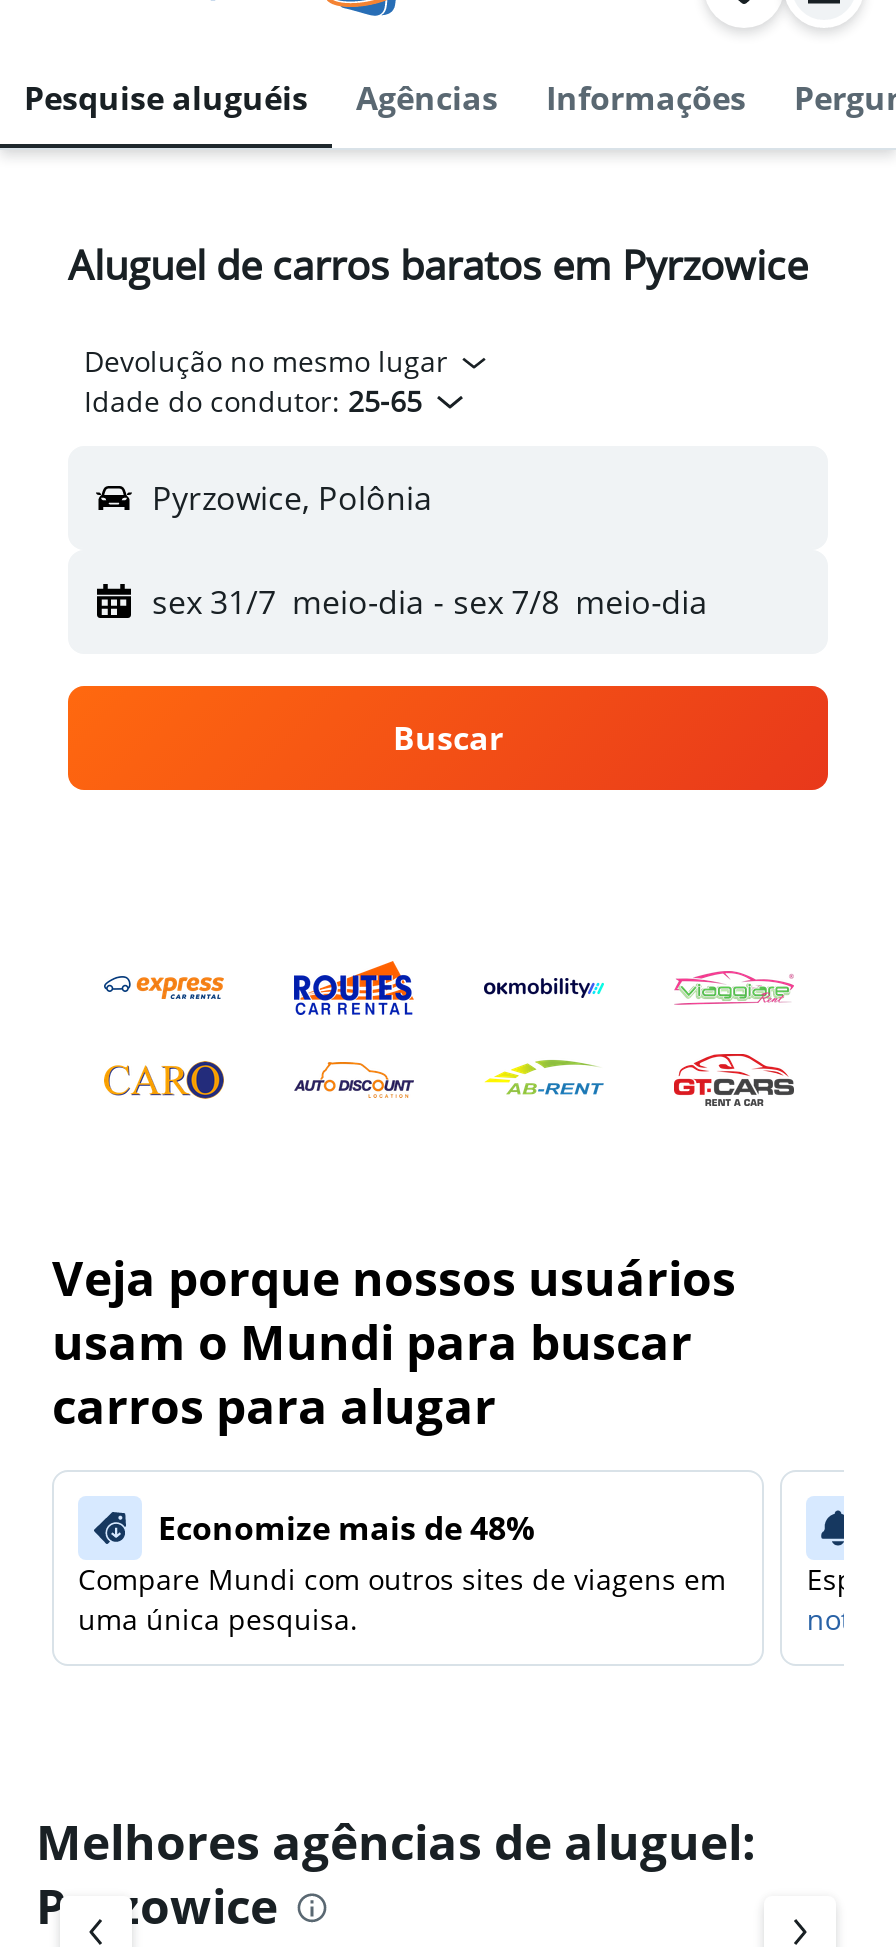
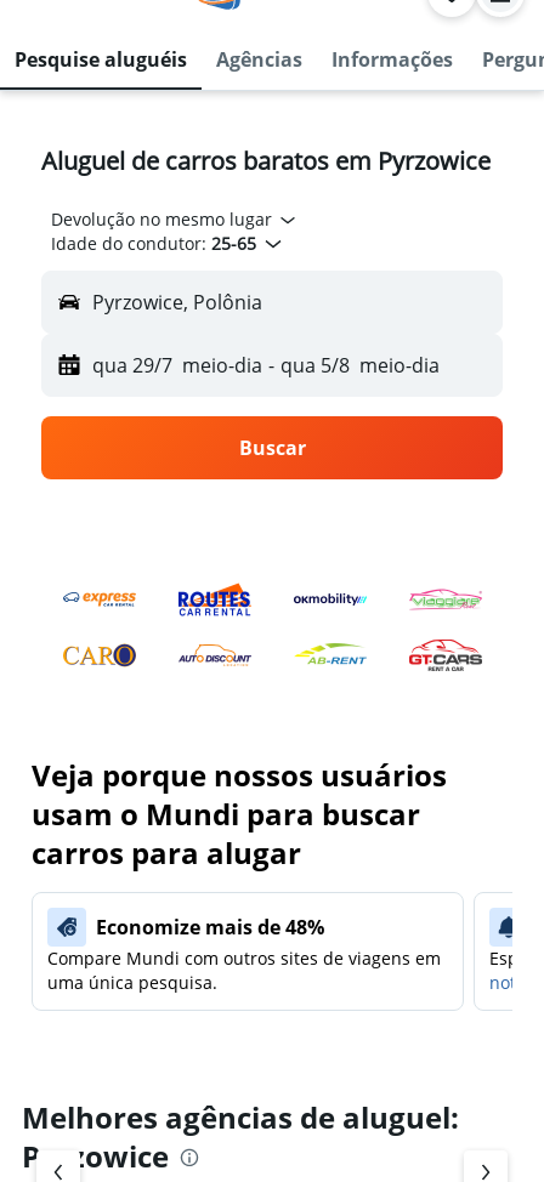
- sex 31/7 meio-dia - sex 7/8 meio-dia
+ qua 29/7 meio-dia - qua 5/8 meio-dia
